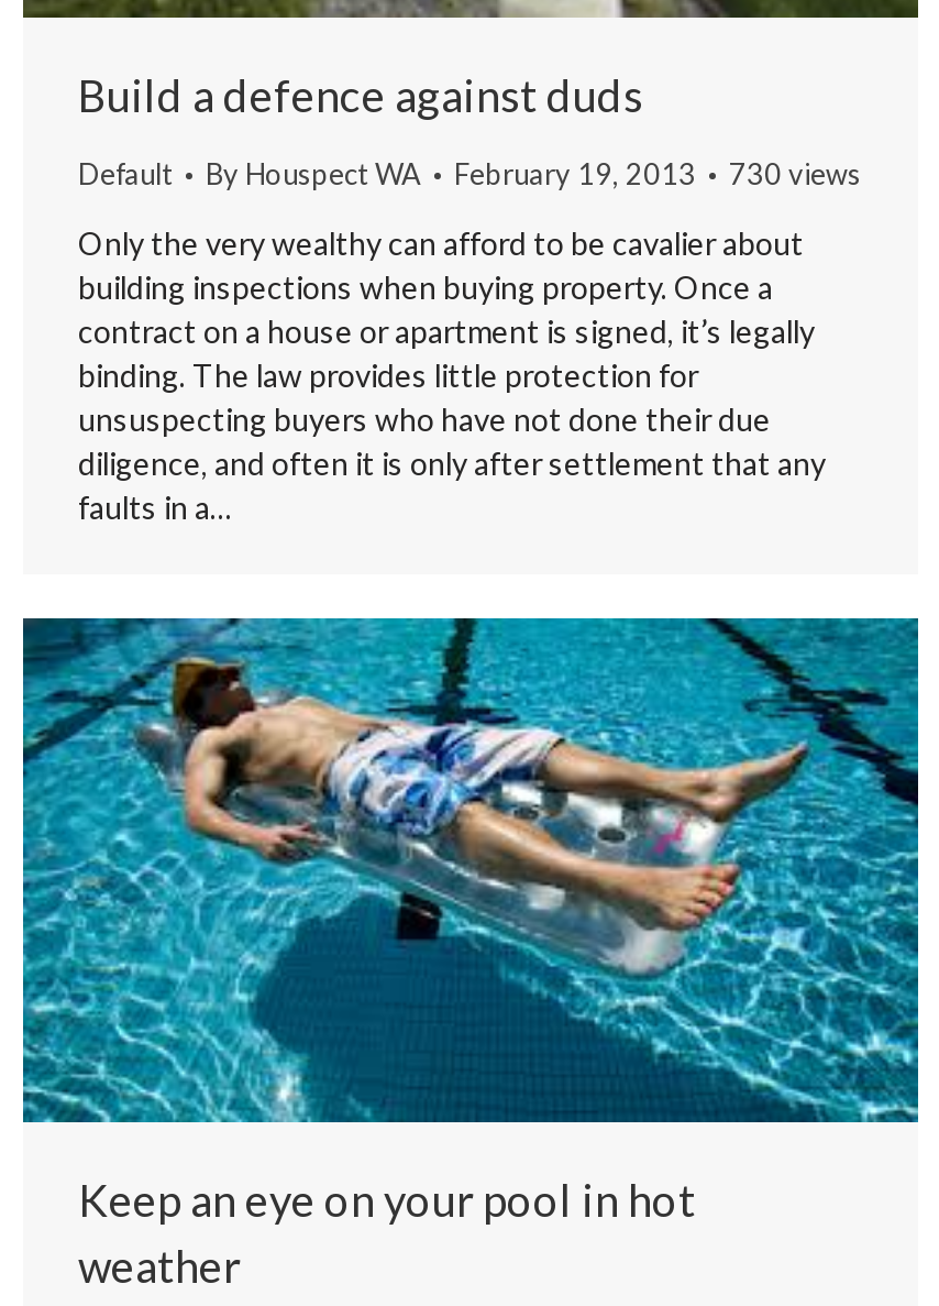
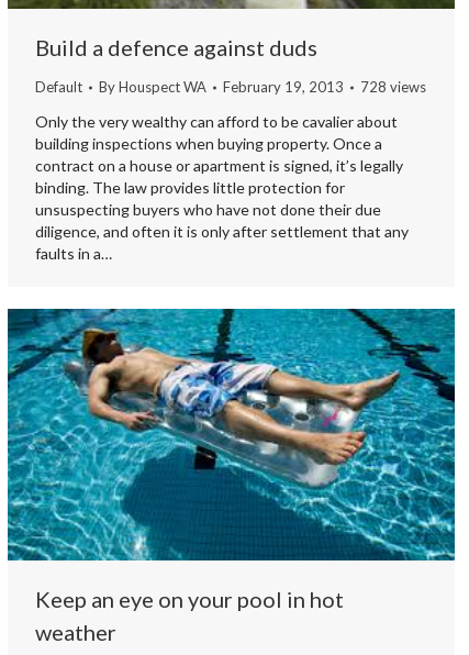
- Default By Houspect WA February 19, 2013 730 views
+ Default By Houspect WA February 19, 2013 728 views
